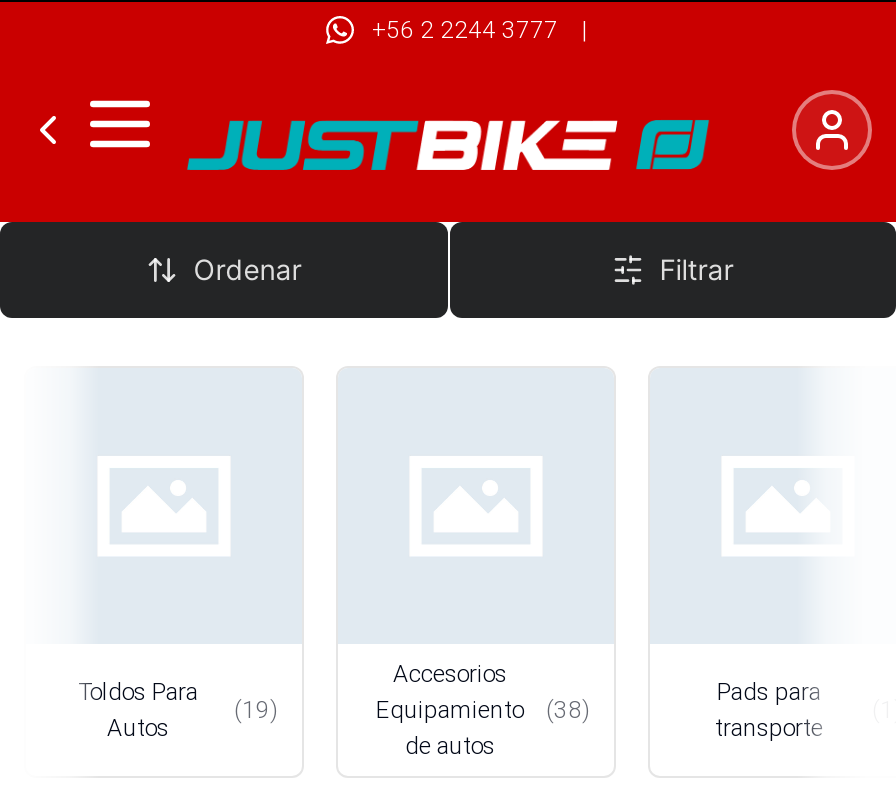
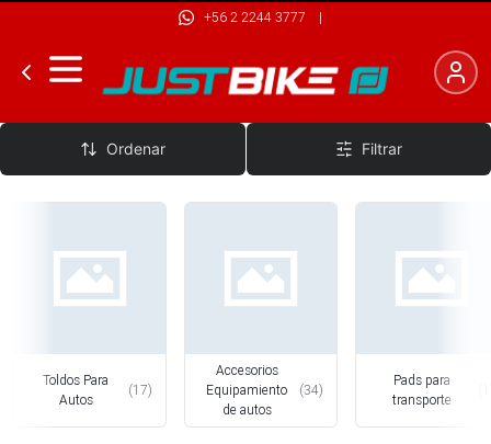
- (19)
+ (17)

- Equipamiento (38)
+ Equipamiento (34)
